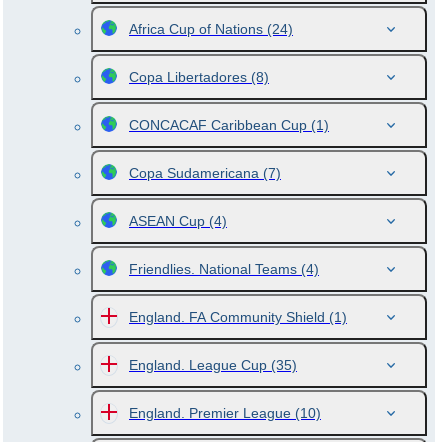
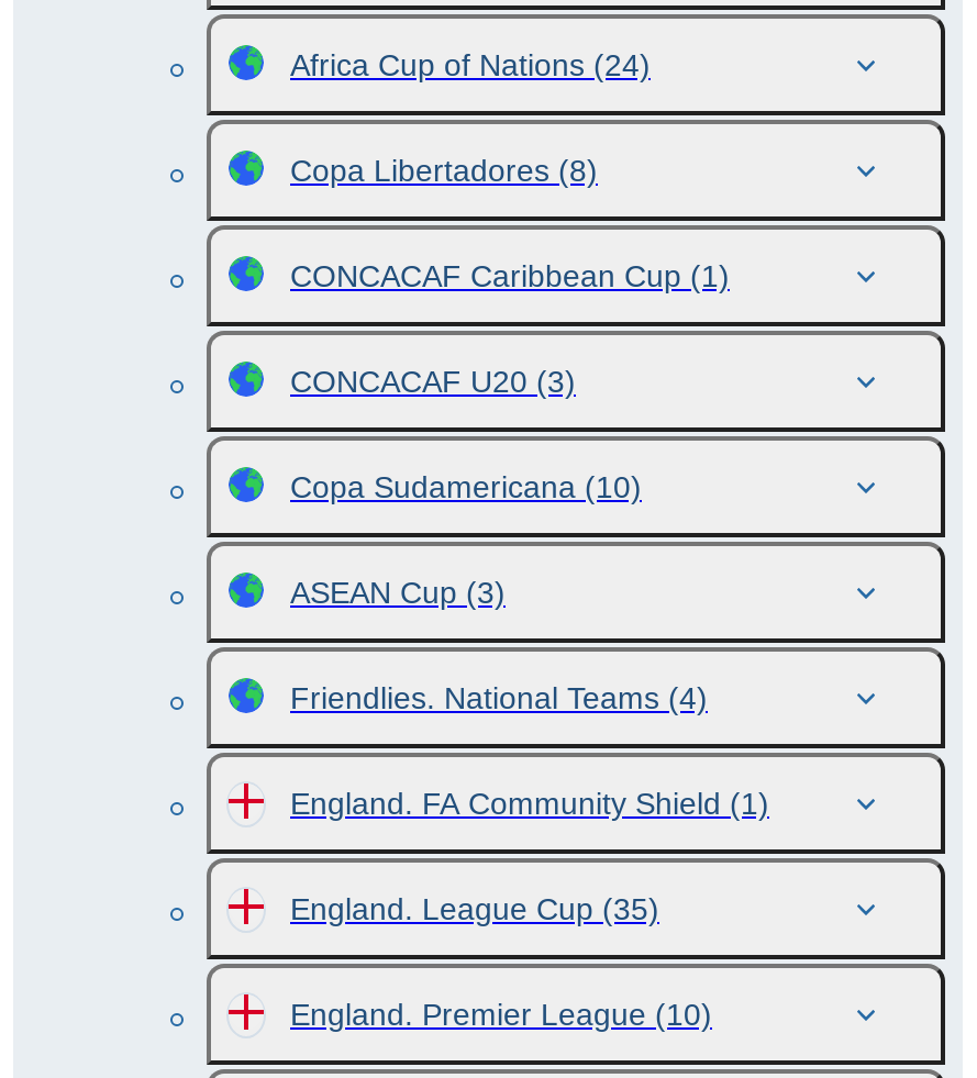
- Copa Sudamericana (7)
- ASEAN Cup (4)
+ CONCACAF U20 (3)
+ Copa Sudamericana (10)
+ ASEAN Cup (3)
